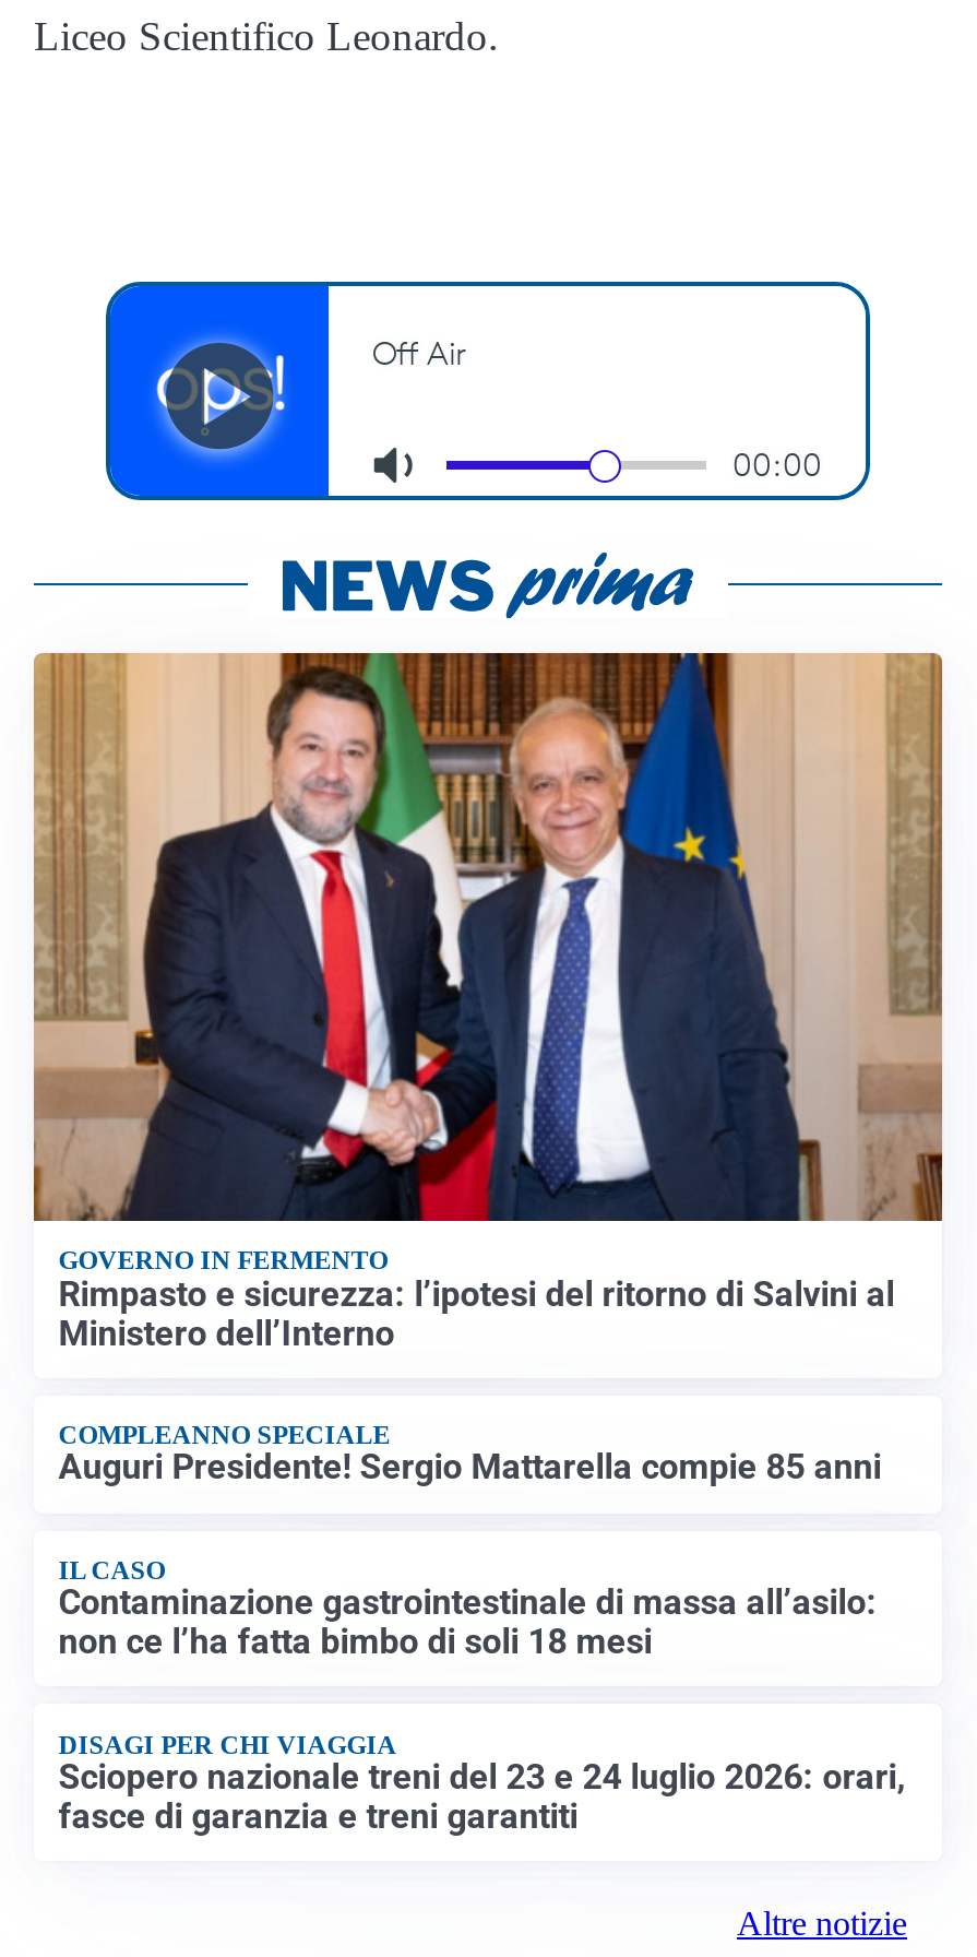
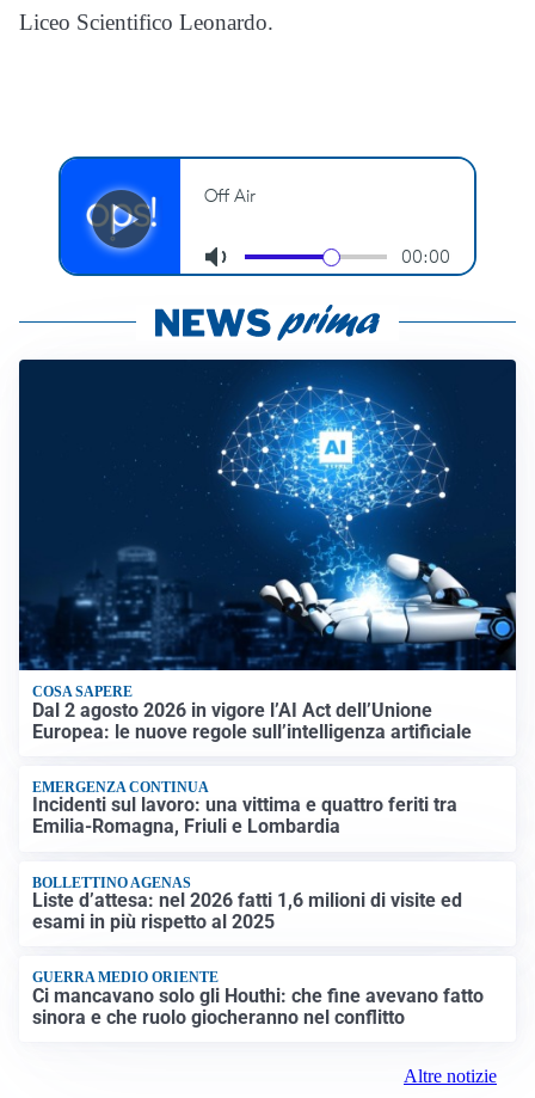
- [image]
- GOVERNO IN FERMENTO
- Rimpasto e sicurezza: l’ipotesi del ritorno di Salvini al
- Ministero dell’Interno
+ [image]
+ COSA SAPERE
+ Dal 2 agosto 2026 in vigore l’AI Act dell’Unione
+ Europea: le nuove regole sull’intelligenza artificiale

- COMPLEANNO SPECIALE
- Auguri Presidente! Sergio Mattarella compie 85 anni
+ EMERGENZA CONTINUA
+ Incidenti sul lavoro: una vittima e quattro feriti tra
+ Emilia-Romagna, Friuli e Lombardia

- IL CASO
- Contaminazione gastrointestinale di massa all’asilo:
- non ce l’ha fatta bimbo di soli 18 mesi
+ BOLLETTINO AGENAS
+ Liste d’attesa: nel 2026 fatti 1,6 milioni di visite ed
+ esami in più rispetto al 2025

- DISAGI PER CHI VIAGGIA
- Sciopero nazionale treni del 23 e 24 luglio 2026: orari,
- fasce di garanzia e treni garantiti
+ GUERRA MEDIO ORIENTE
+ Ci mancavano solo gli Houthi: che fine avevano fatto
+ sinora e che ruolo giocheranno nel conflitto
